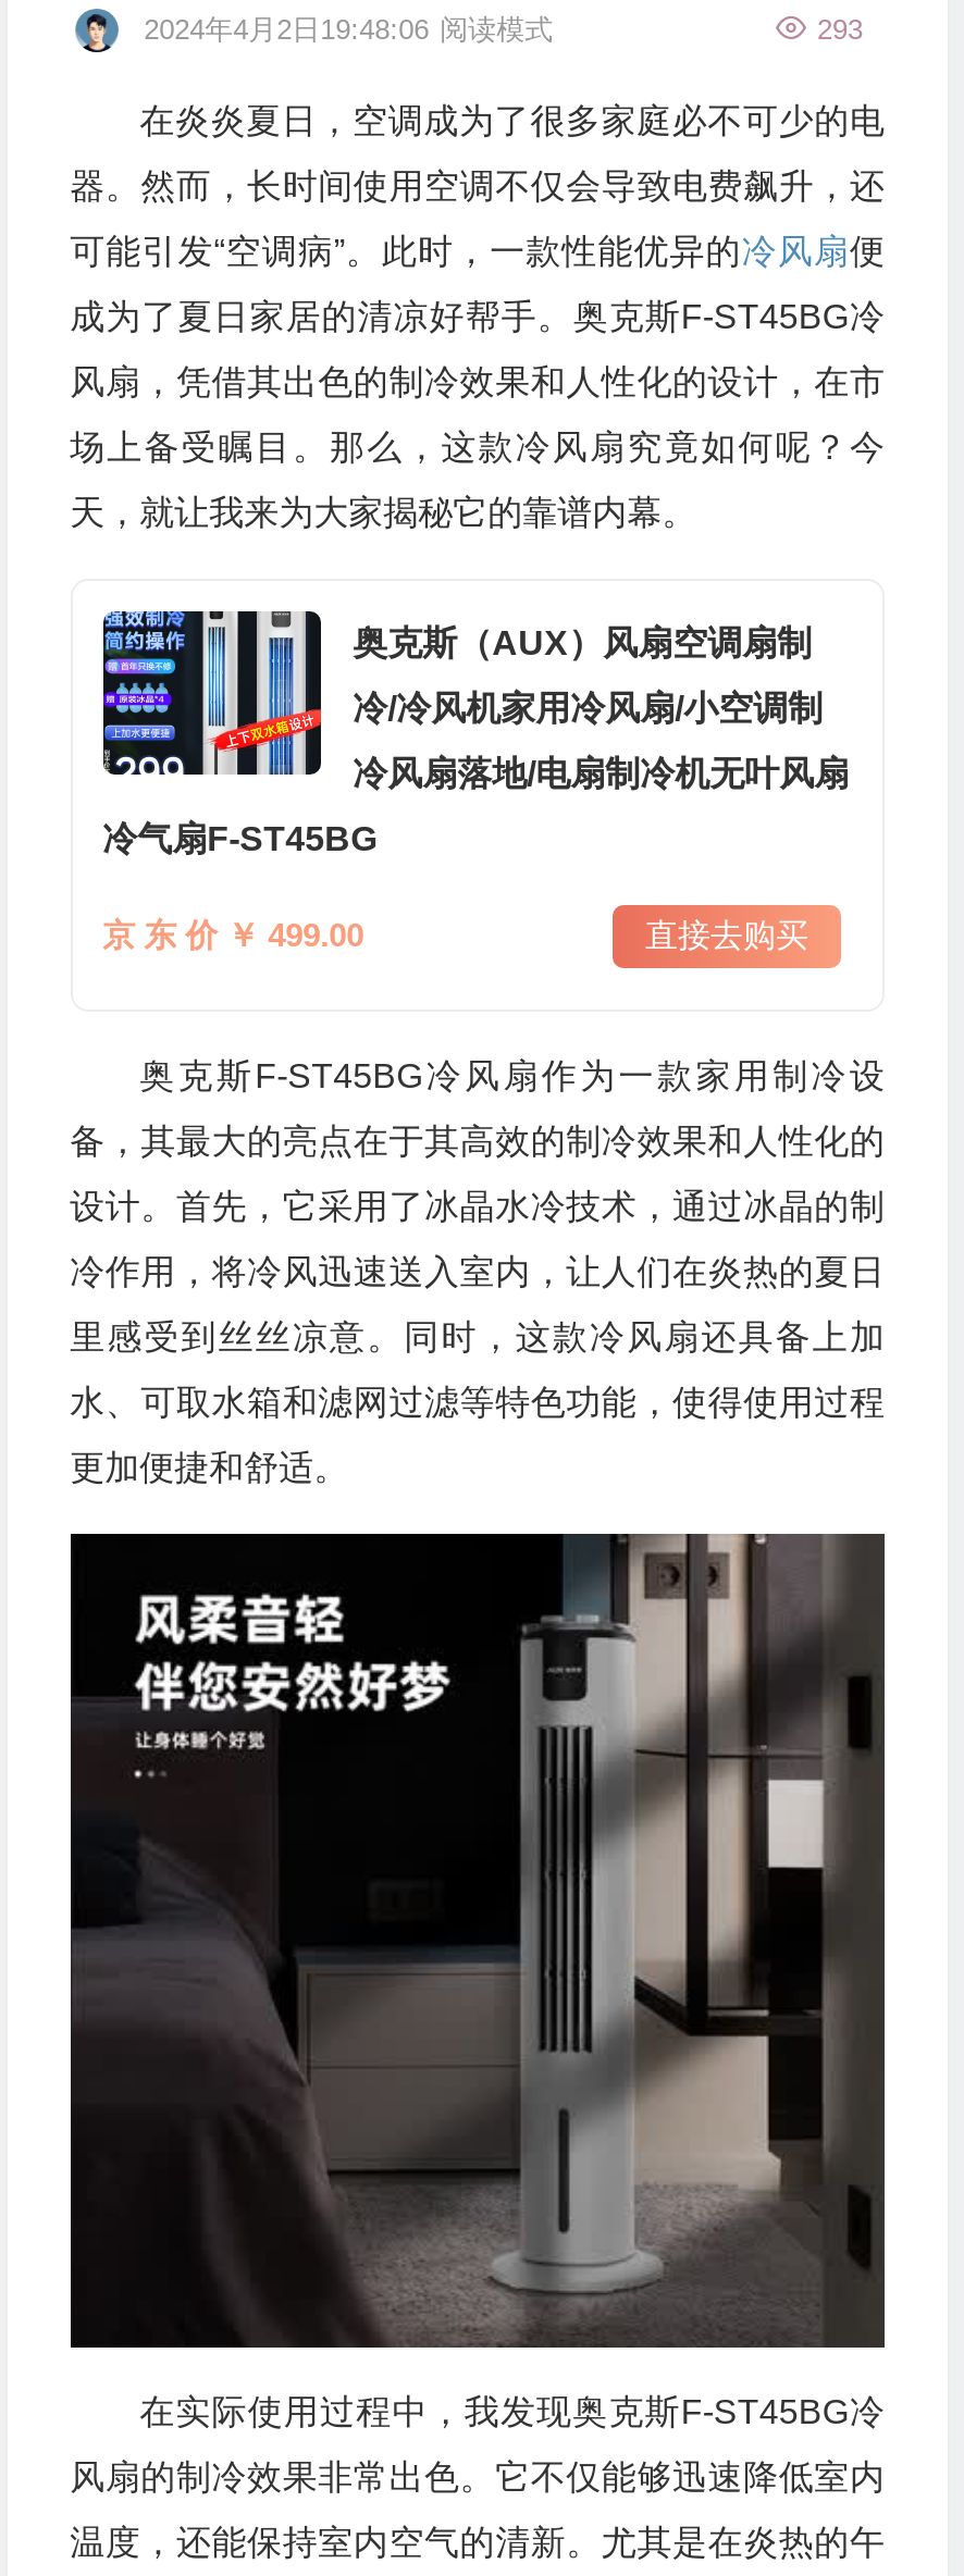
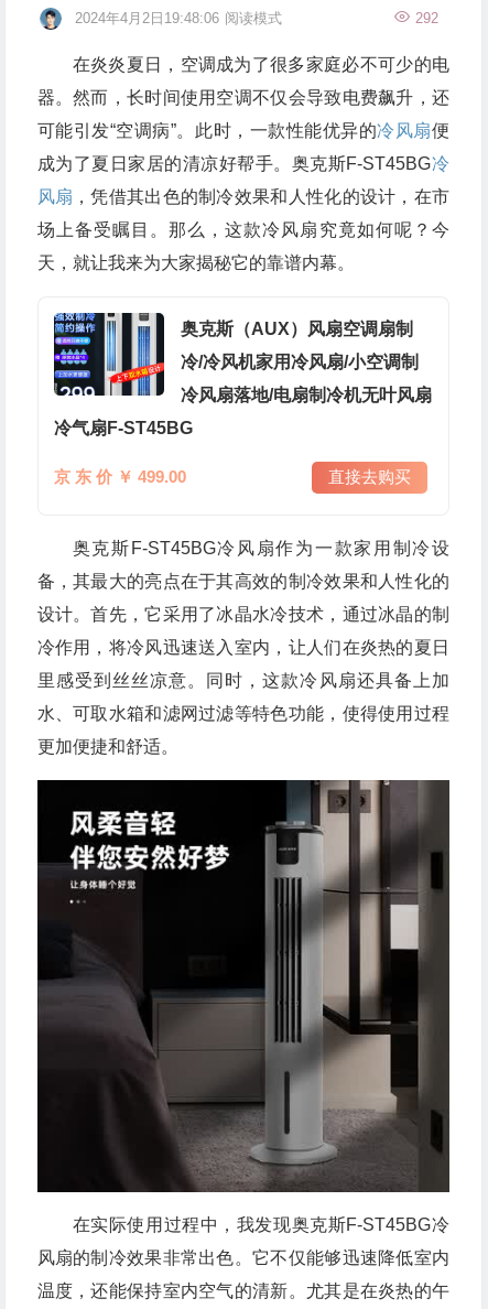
- 293
+ 292
